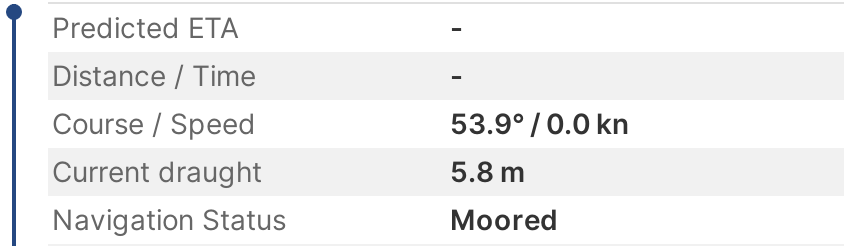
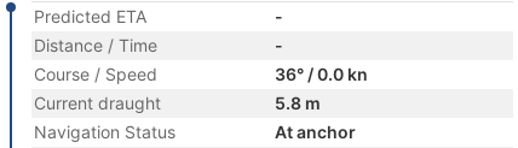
- 53.9° / 0.0 kn
+ 36° / 0.0 kn

- Moored
+ At anchor
